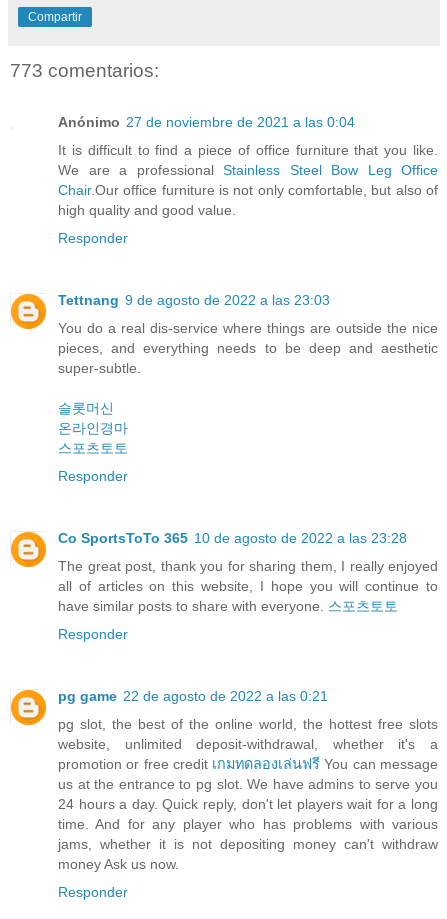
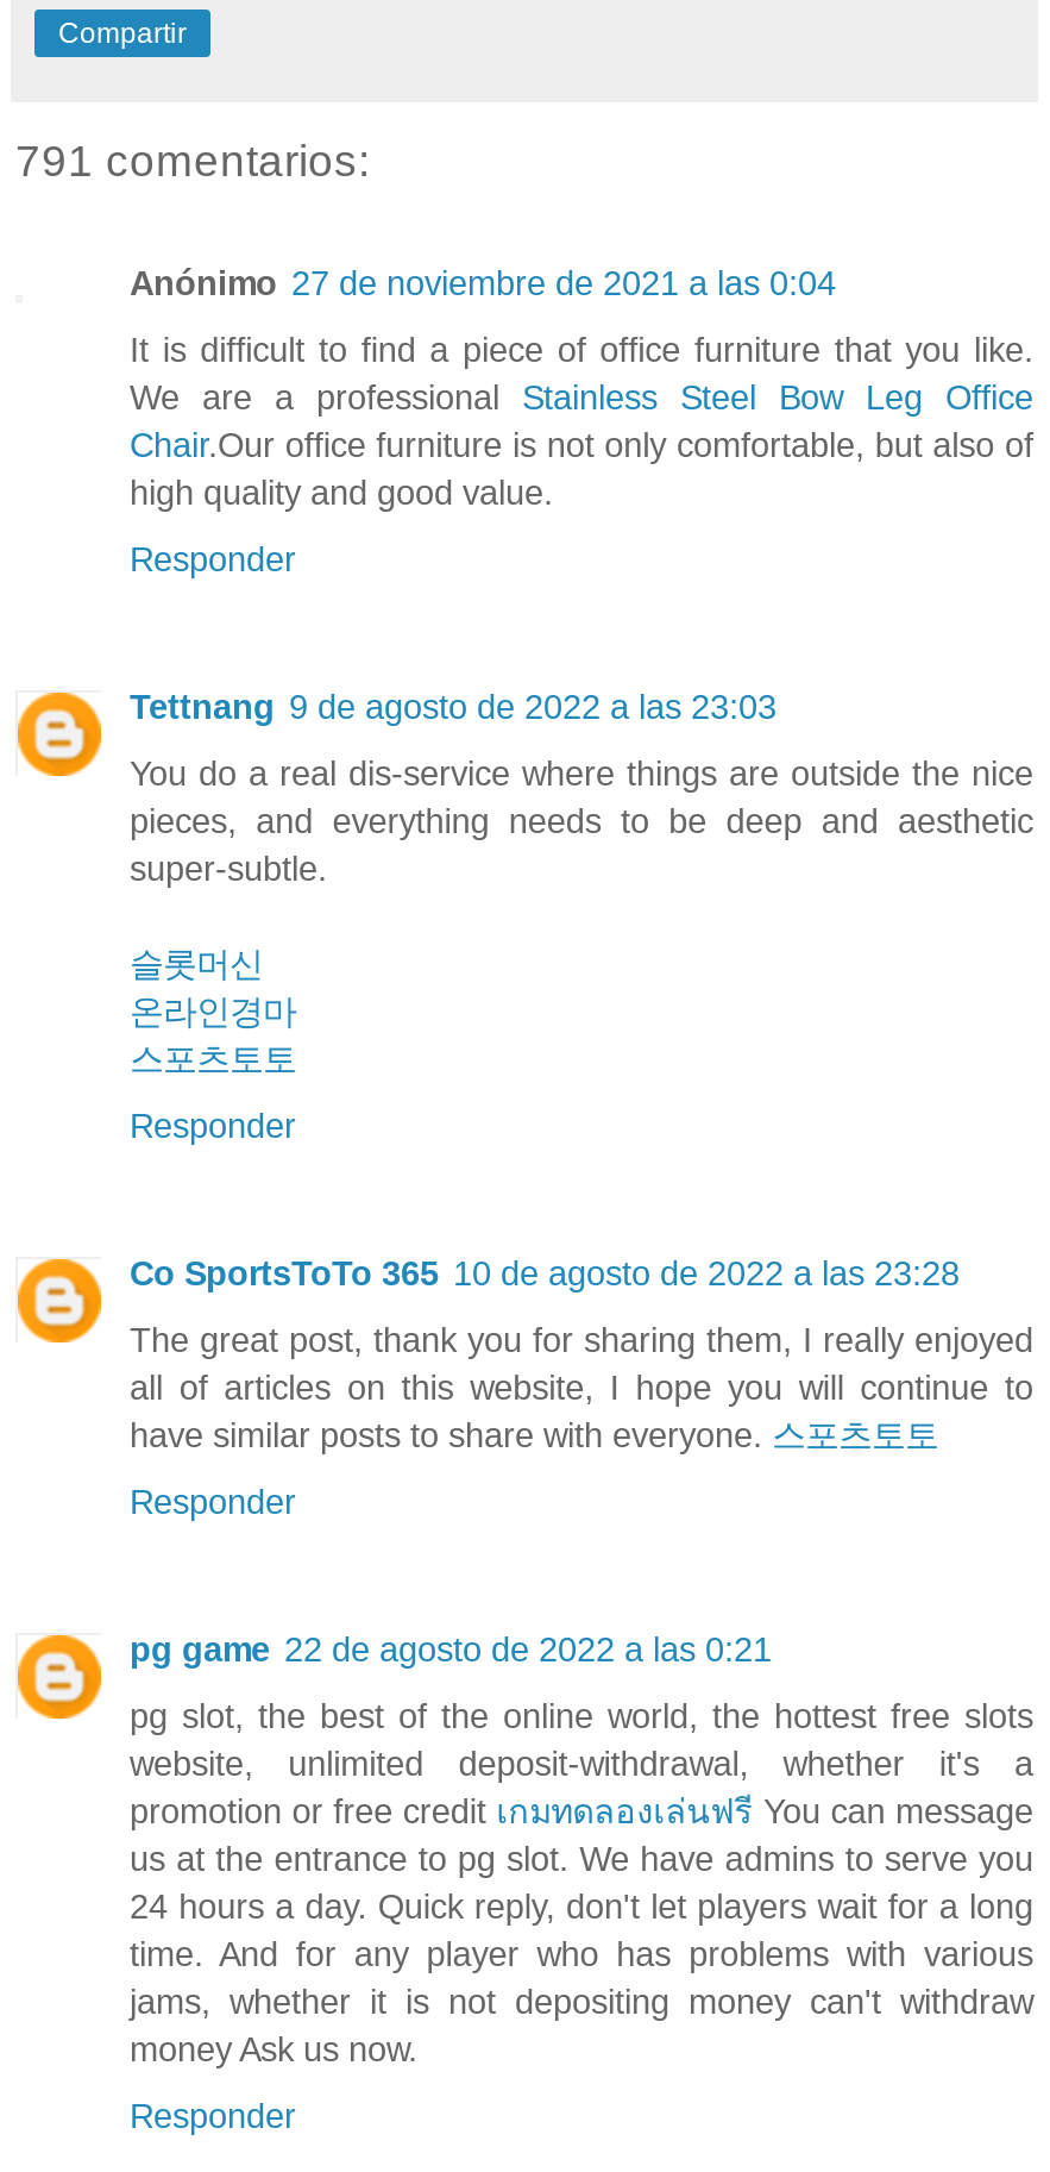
- 773 comentarios:
+ 791 comentarios:
